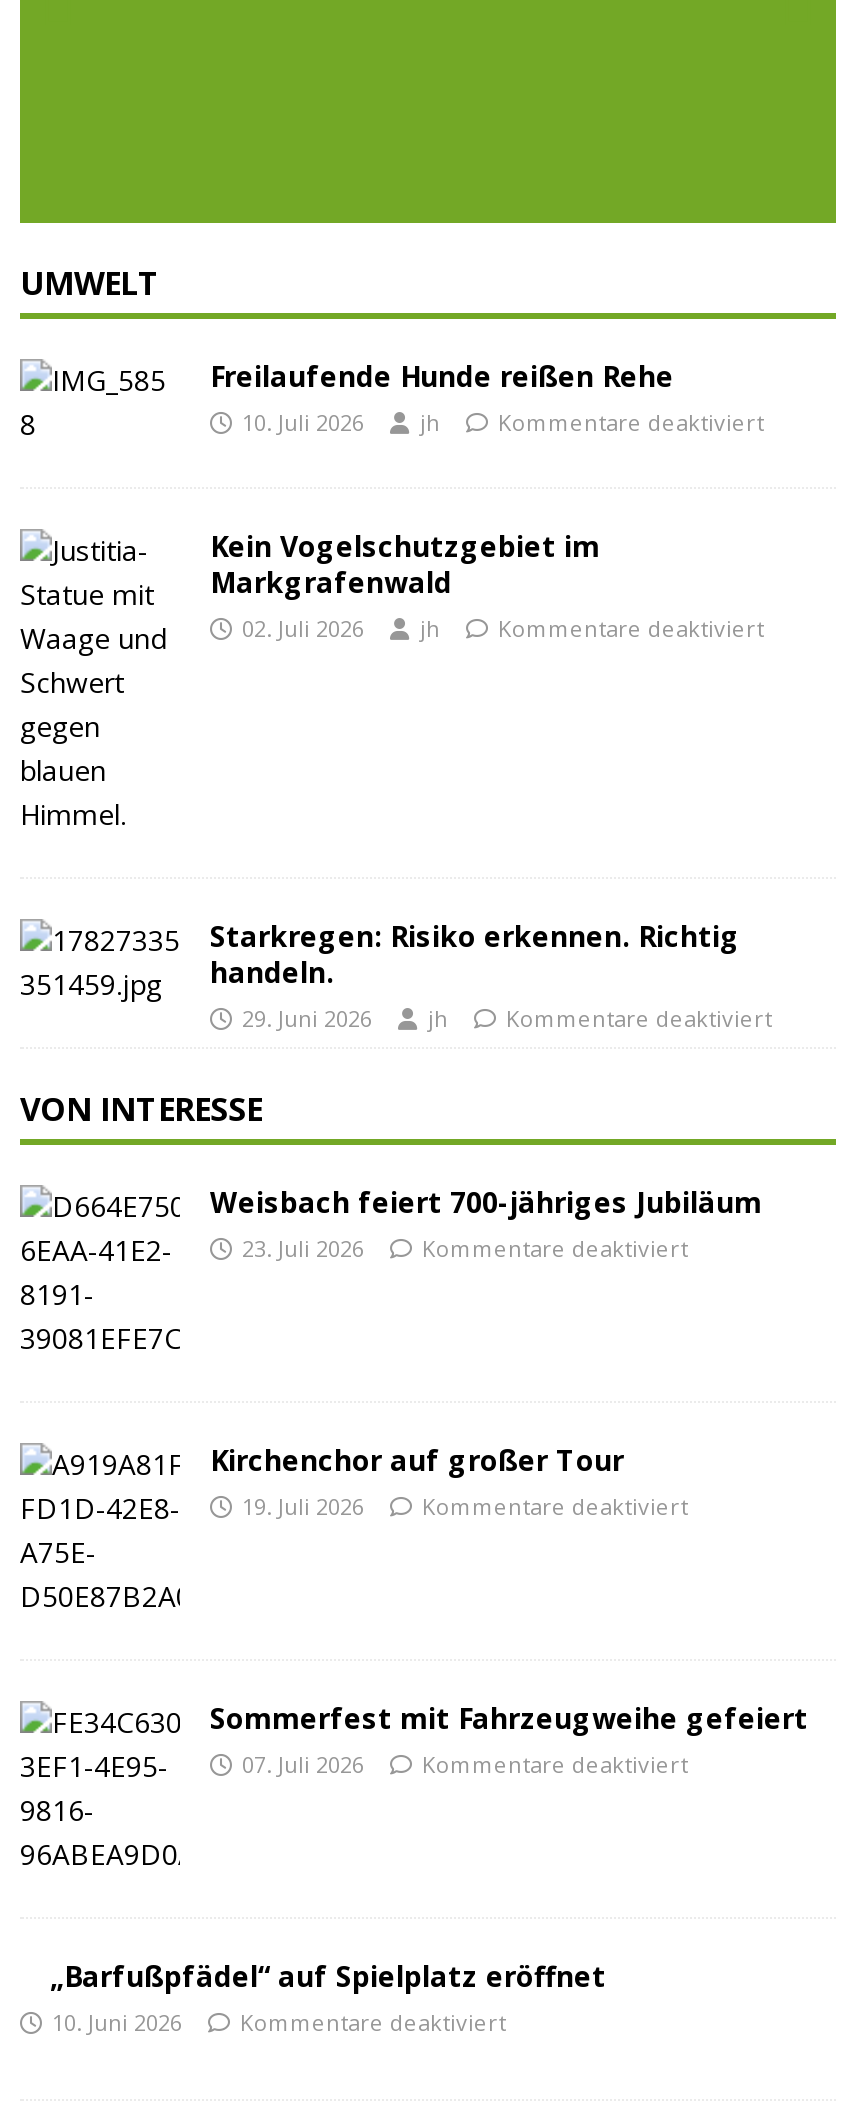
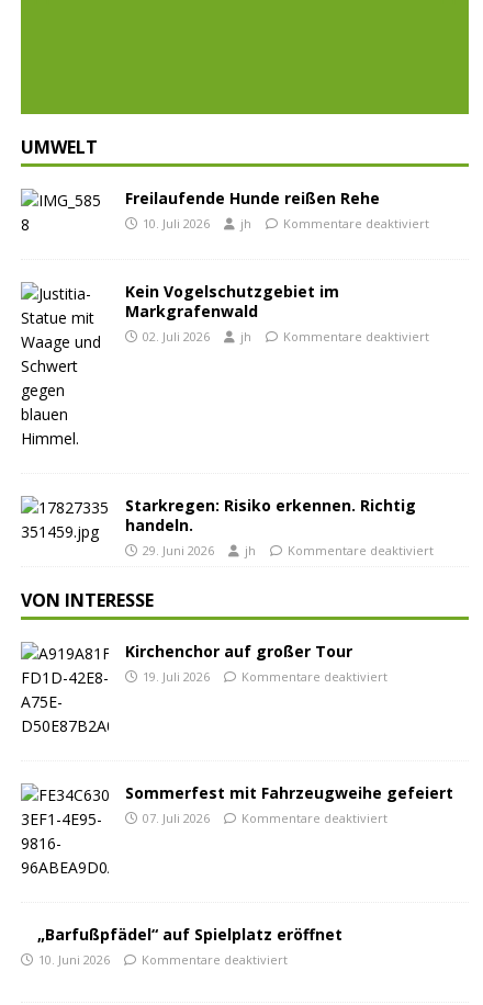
- Weisbach feiert 700-jähriges Jubiläum
- 23. Juli 2026
- Kommentare deaktiviert
